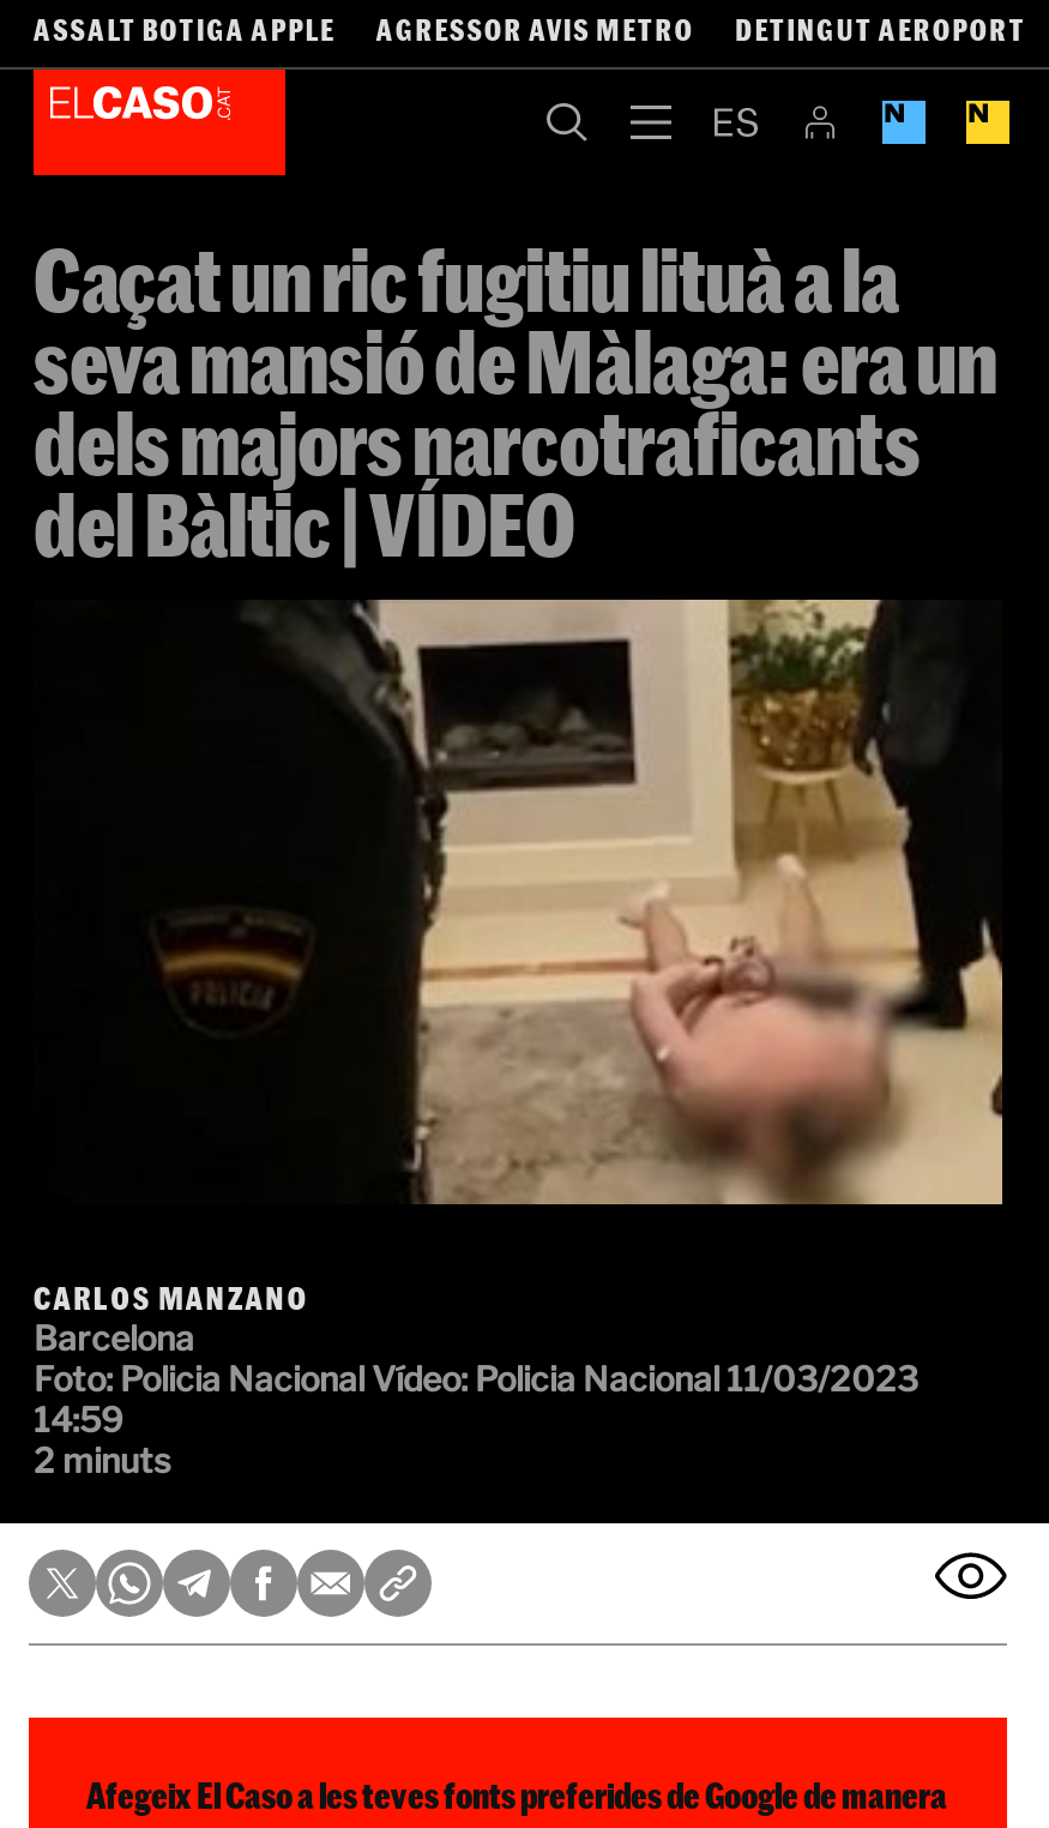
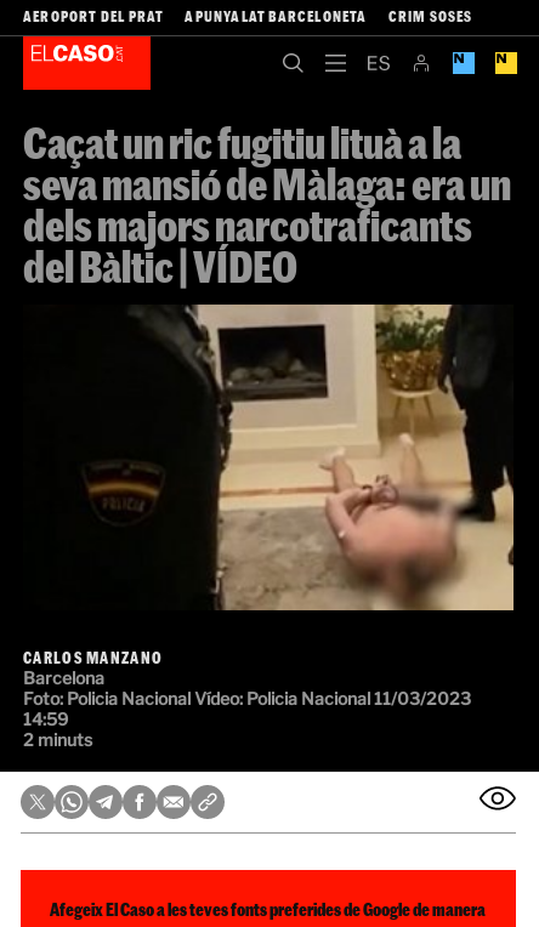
- ASSALT BOTIGA APPLE
- AGRESSOR AVIS METRO
- DETINGUT AEROPORT
+ AEROPORT DEL PRAT
+ APUNYALAT BARCELONETA
+ CRIM SOSES
